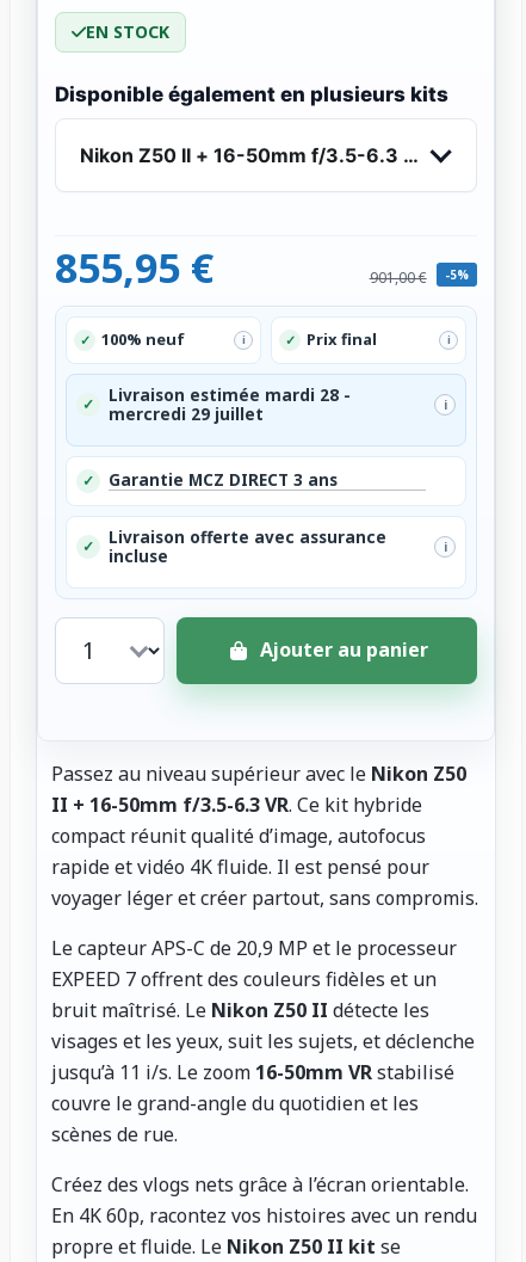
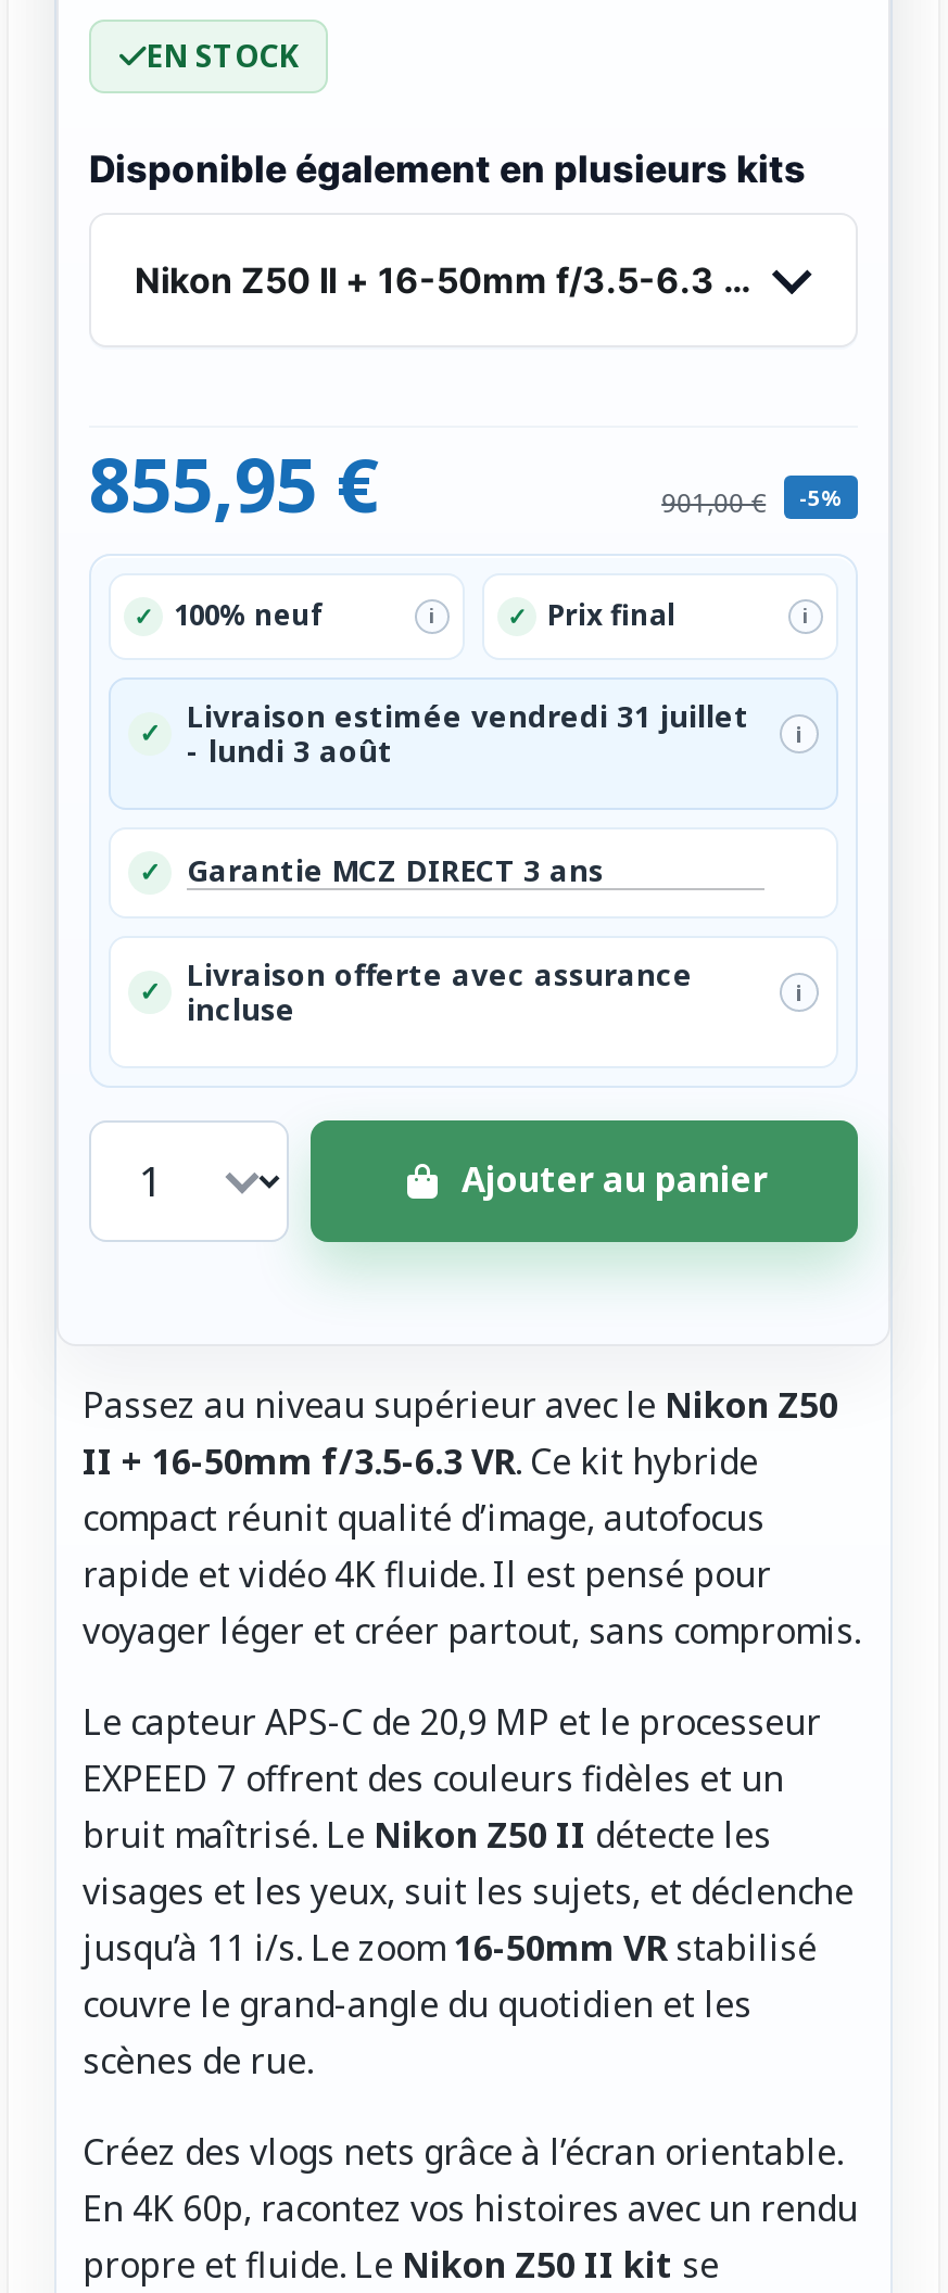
- Livraison estimée mardi 28 -
- mercredi 29 juillet
+ Livraison estimée vendredi 31 juillet
+ - lundi 3 août
